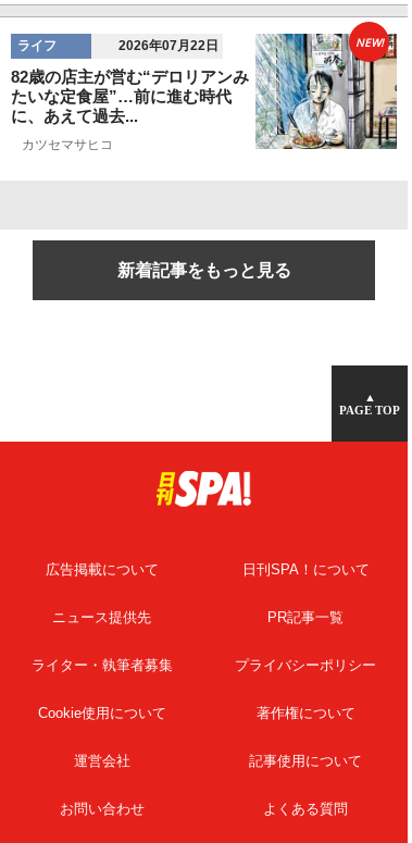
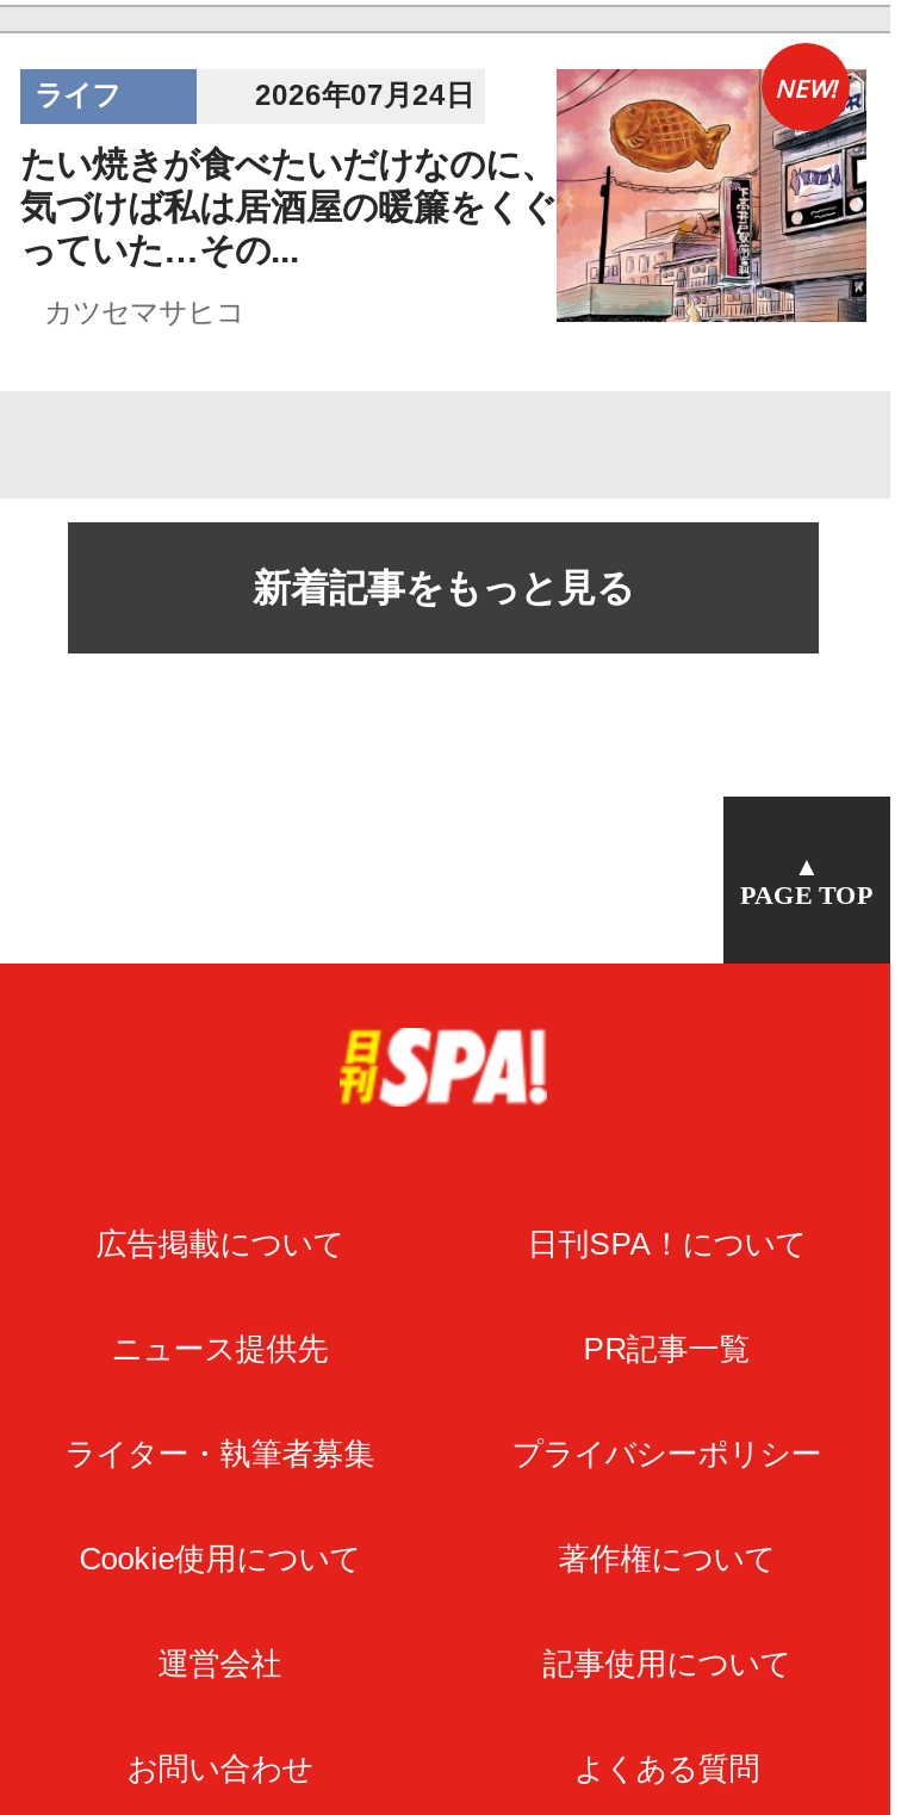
- [image]
- 82歳の店主が営む“デロリアンみ
- たいな定食屋”…前に進む時代
- に、あえて過去...
+ [image]
+ たい焼きが食べたいだけなのに、
+ 気づけば私は居酒屋の暖簾をくぐ
+ っていた…その...

- 2026年07月22日
+ 2026年07月24日
